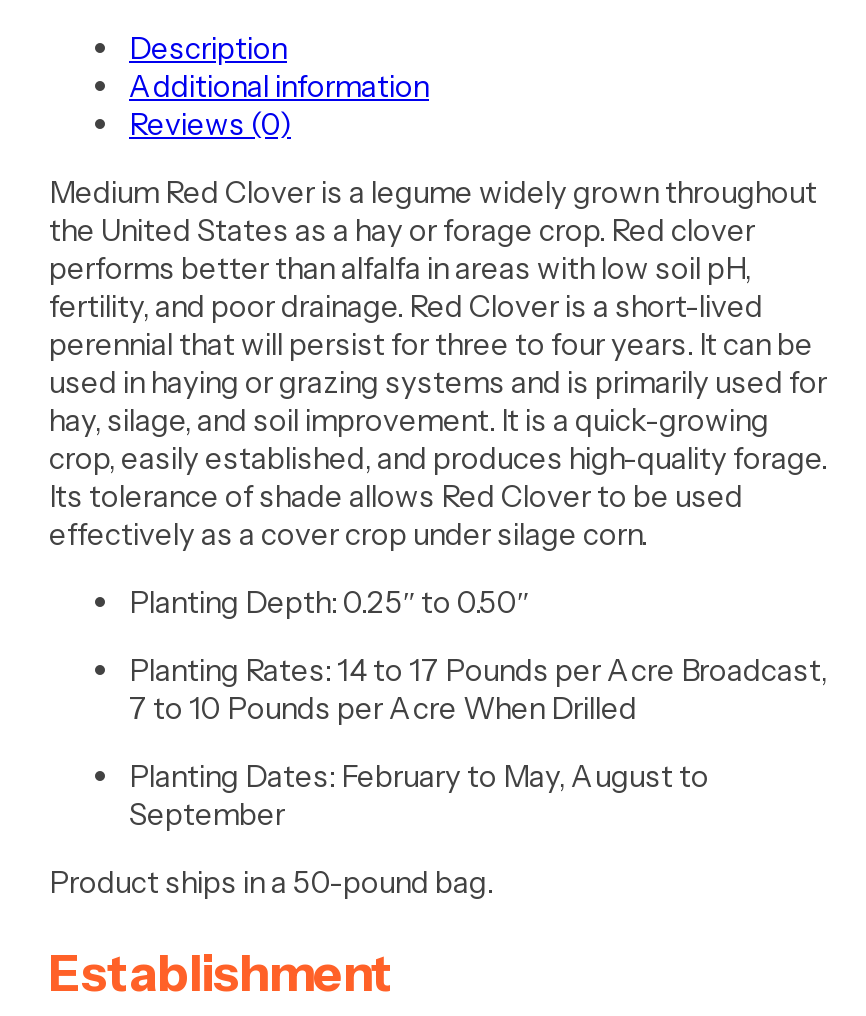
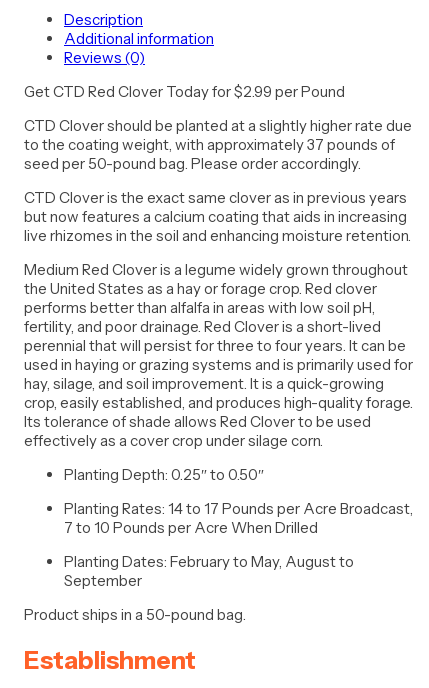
+ Get CTD Red Clover Today for $2.99 per Pound
+ CTD Clover should be planted at a slightly higher rate due
+ to the coating weight, with approximately 37 pounds of
+ seed per 50-pound bag. Please order accordingly.
+ CTD Clover is the exact same clover as in previous years
+ but now features a calcium coating that aids in increasing
+ live rhizomes in the soil and enhancing moisture retention.
